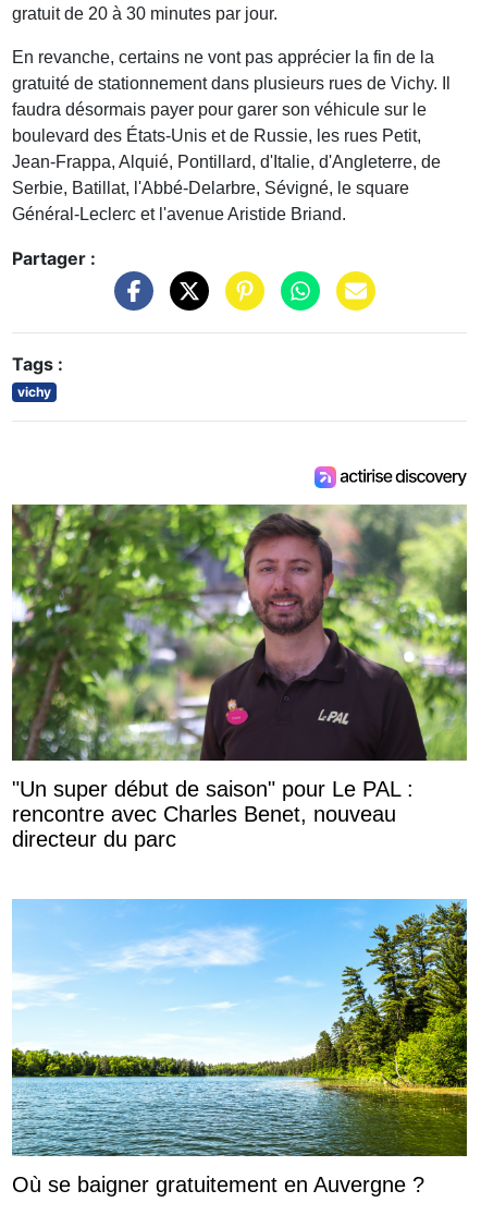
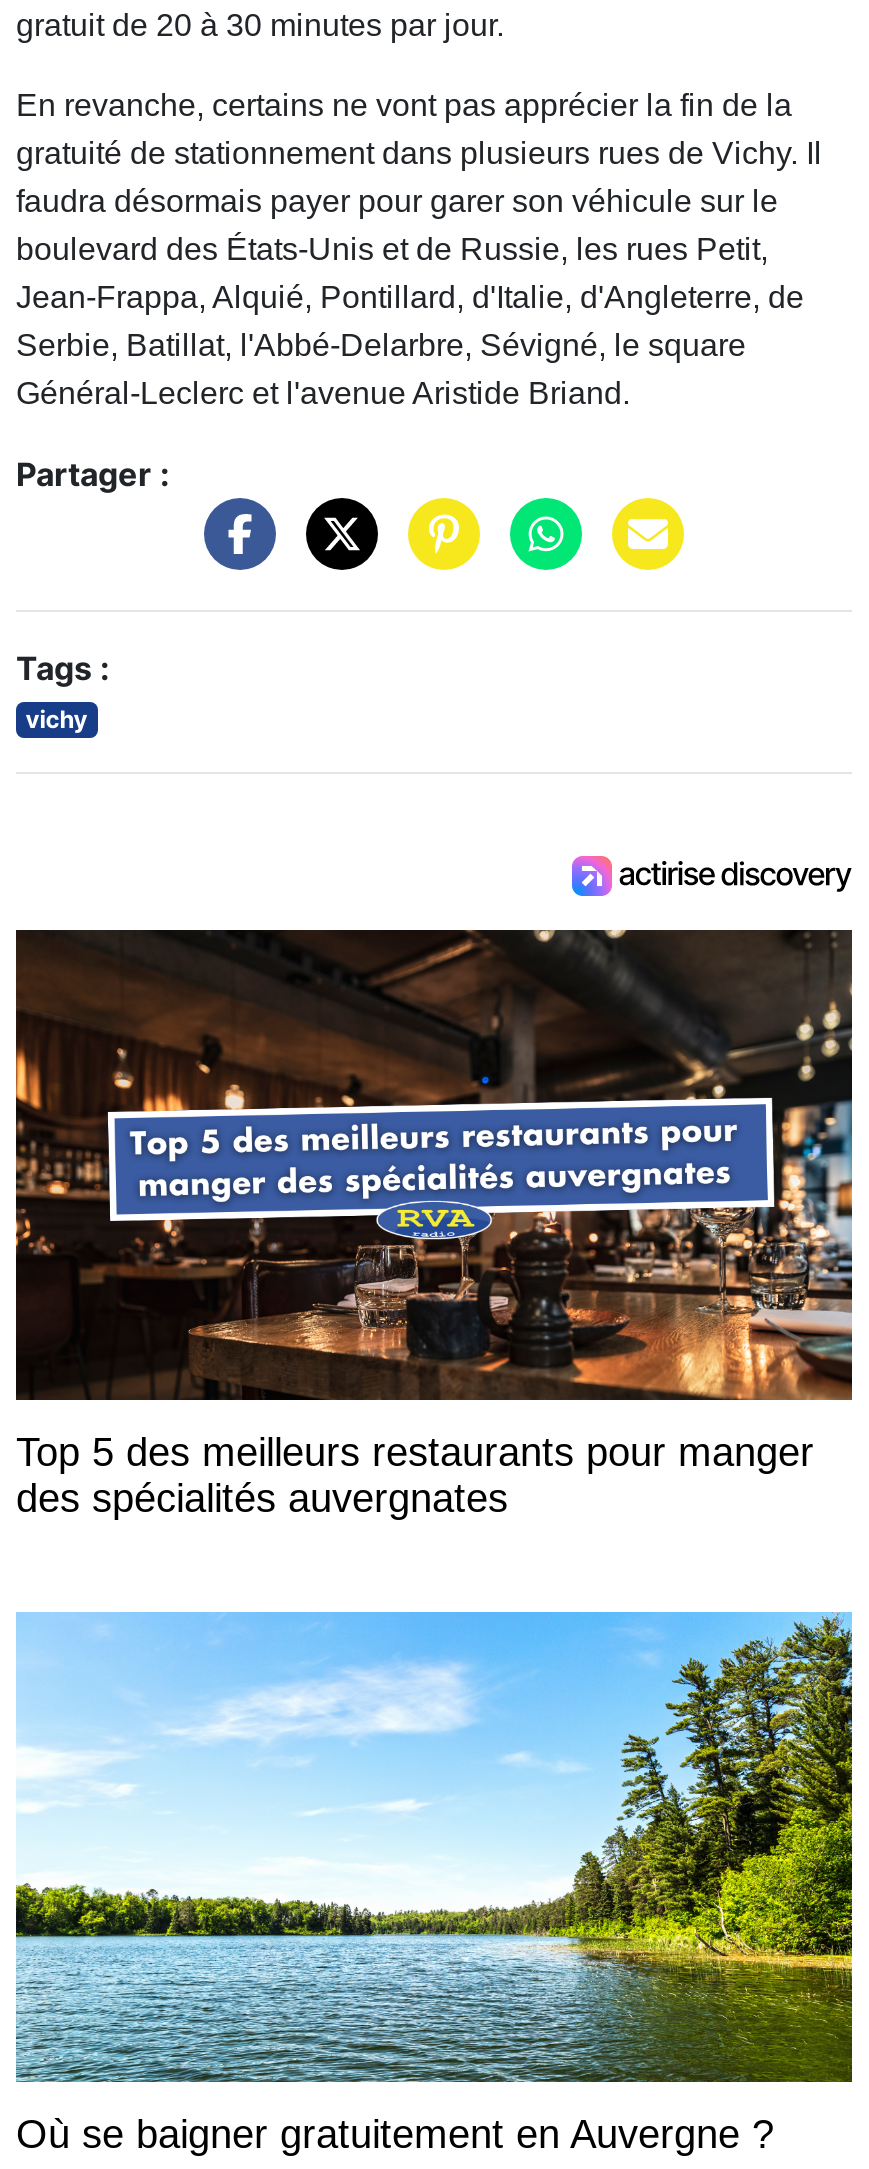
- [image]
- "Un super début de saison" pour Le PAL :
- rencontre avec Charles Benet, nouveau
- directeur du parc
+ [image]
+ Top 5 des meilleurs restaurants pour manger
+ des spécialités auvergnates
